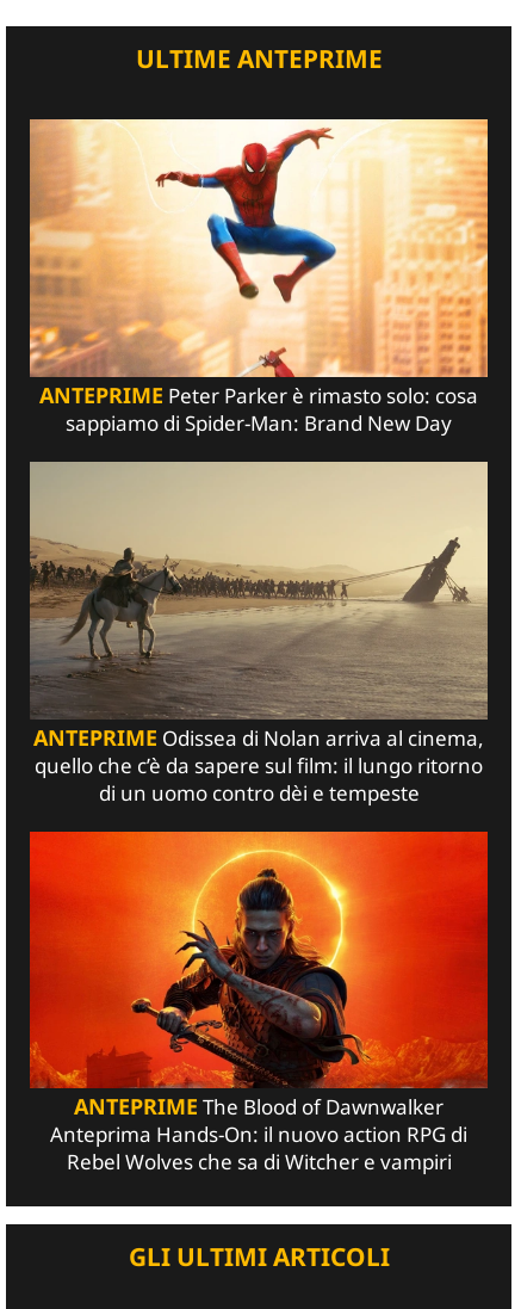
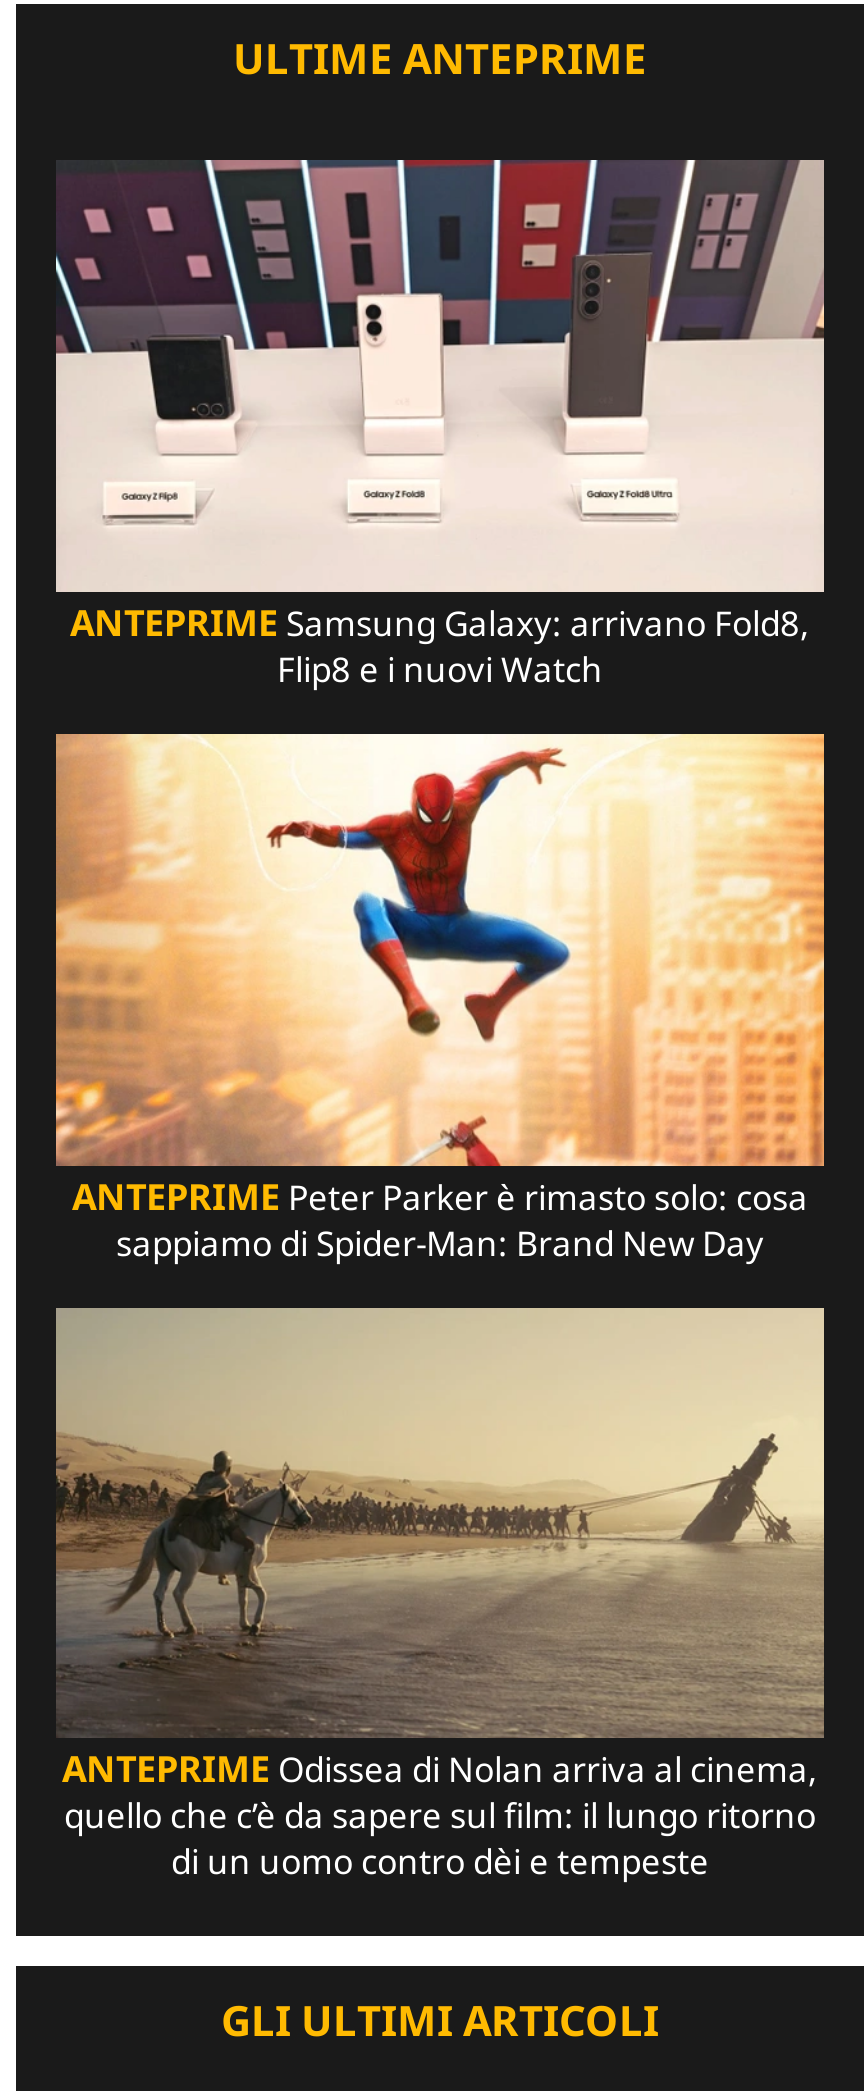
+ [image]
+ ANTEPRIME Samsung Galaxy: arrivano Fold8,
+ Flip8 e i nuovi Watch

moved down: [image] | ANTEPRIME Peter Parker è rimasto solo: cosa | sappiamo di Spider-Man: Brand New Day | ANTEPRIME Odissea di Nolan arriva al cinema, | quello che c’è da sapere sul film: il lungo ritorno | di un uomo contro dèi e tempeste

- [image]
- ANTEPRIME The Blood of Dawnwalker
- Anteprima Hands-On: il nuovo action RPG di
- Rebel Wolves che sa di Witcher e vampiri
